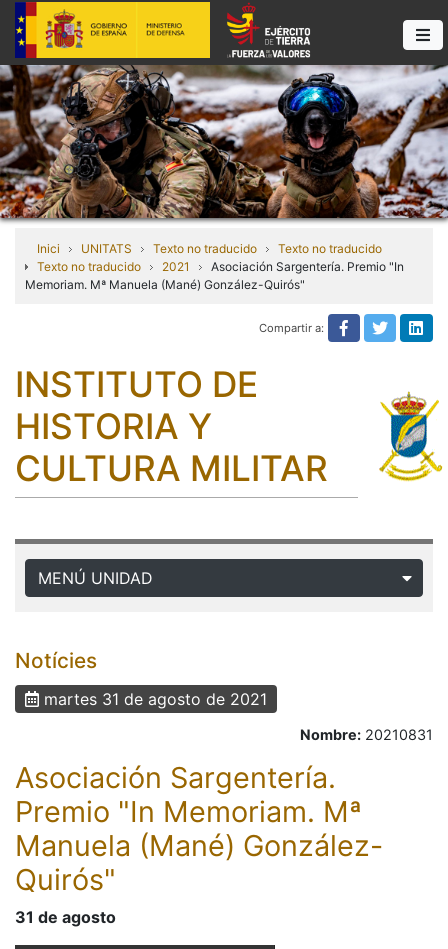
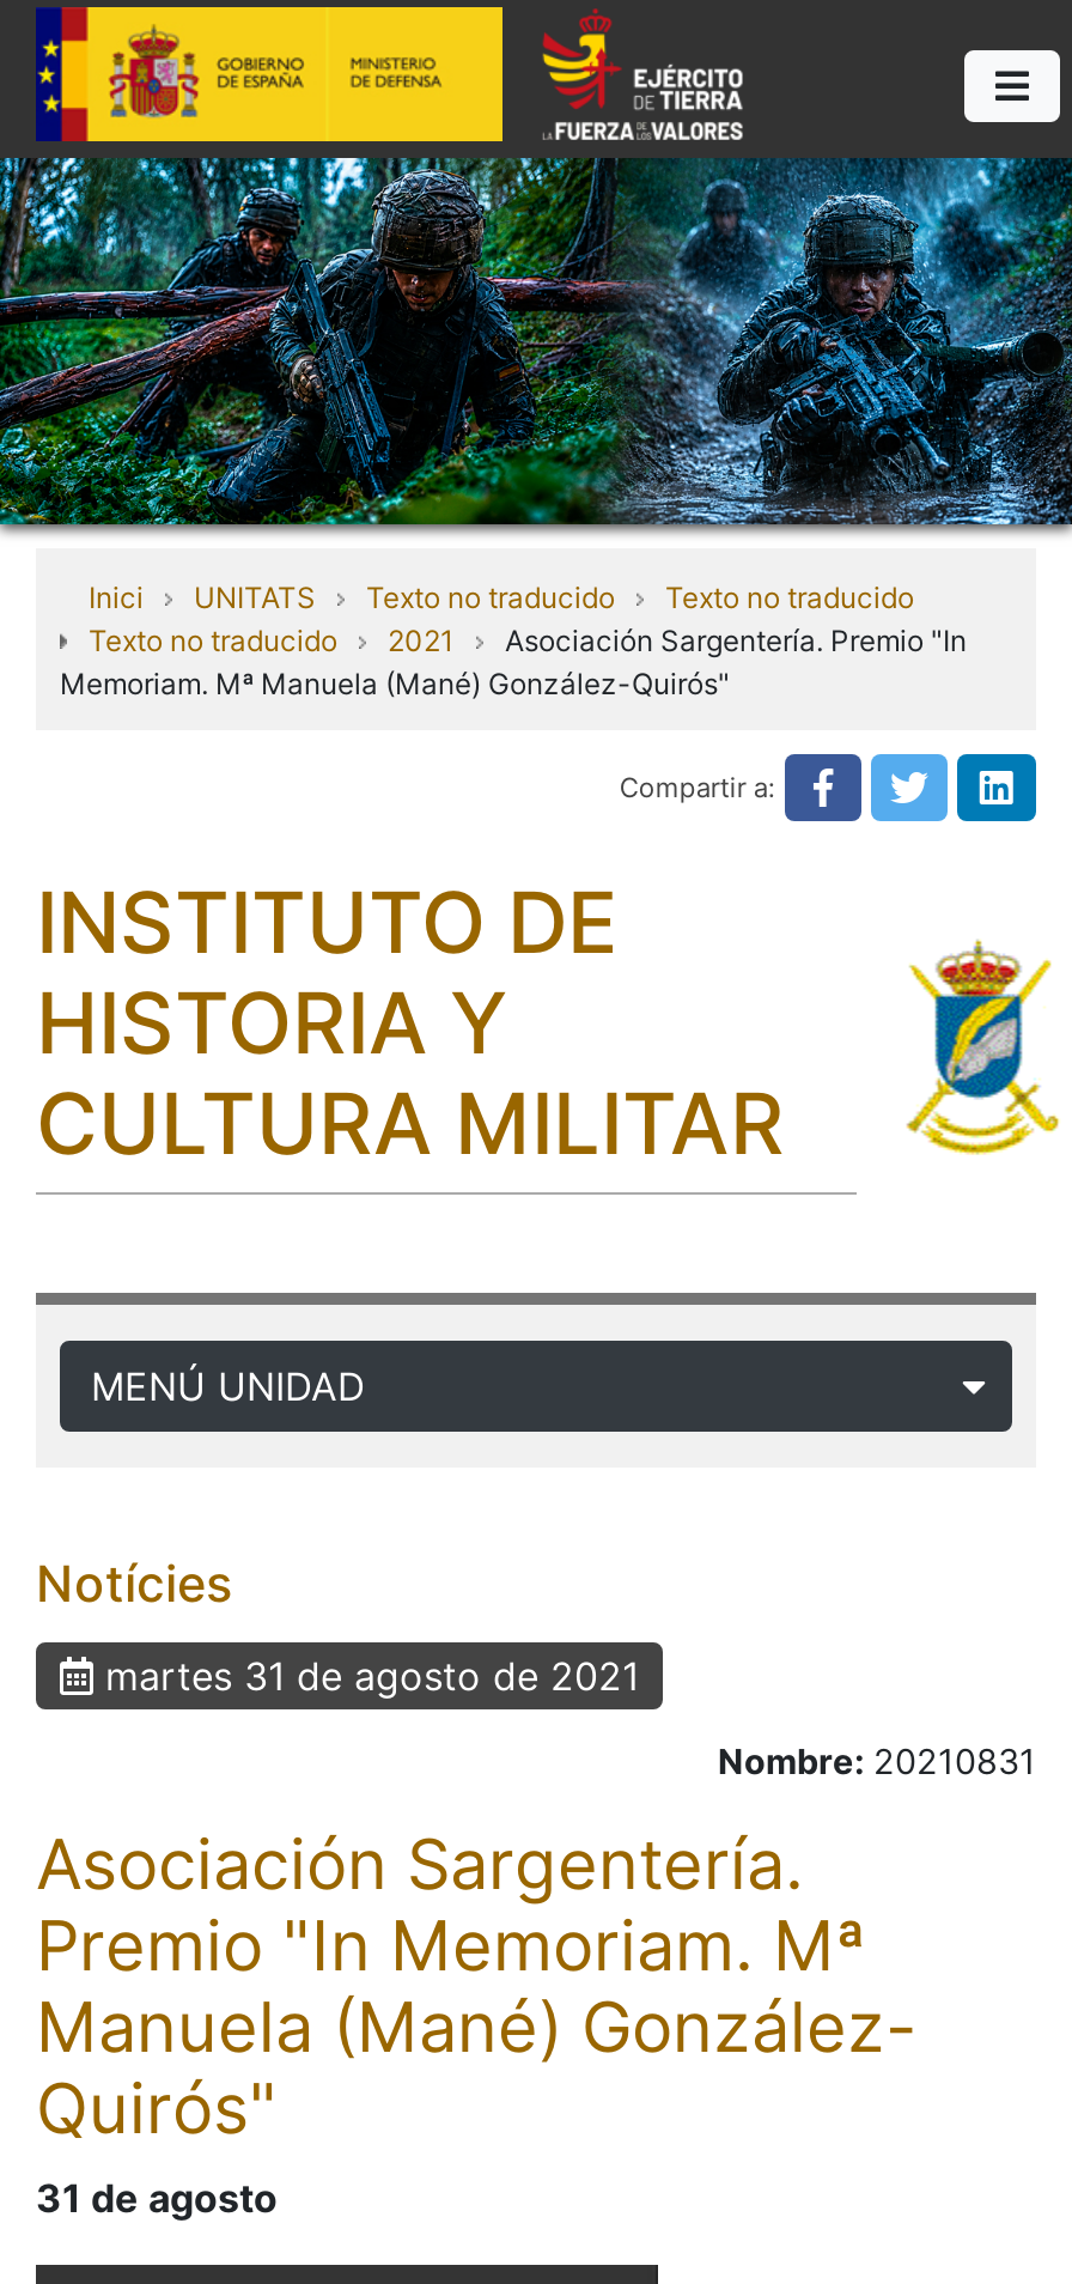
- [image]
+ [image]
